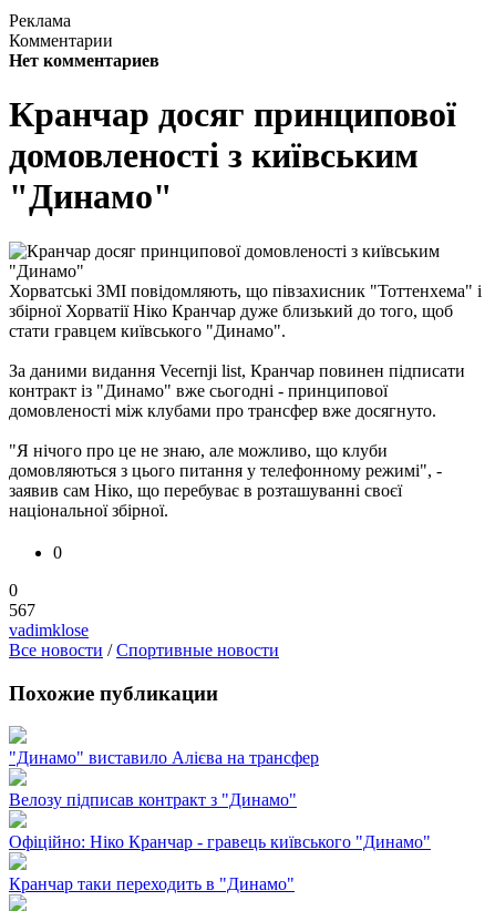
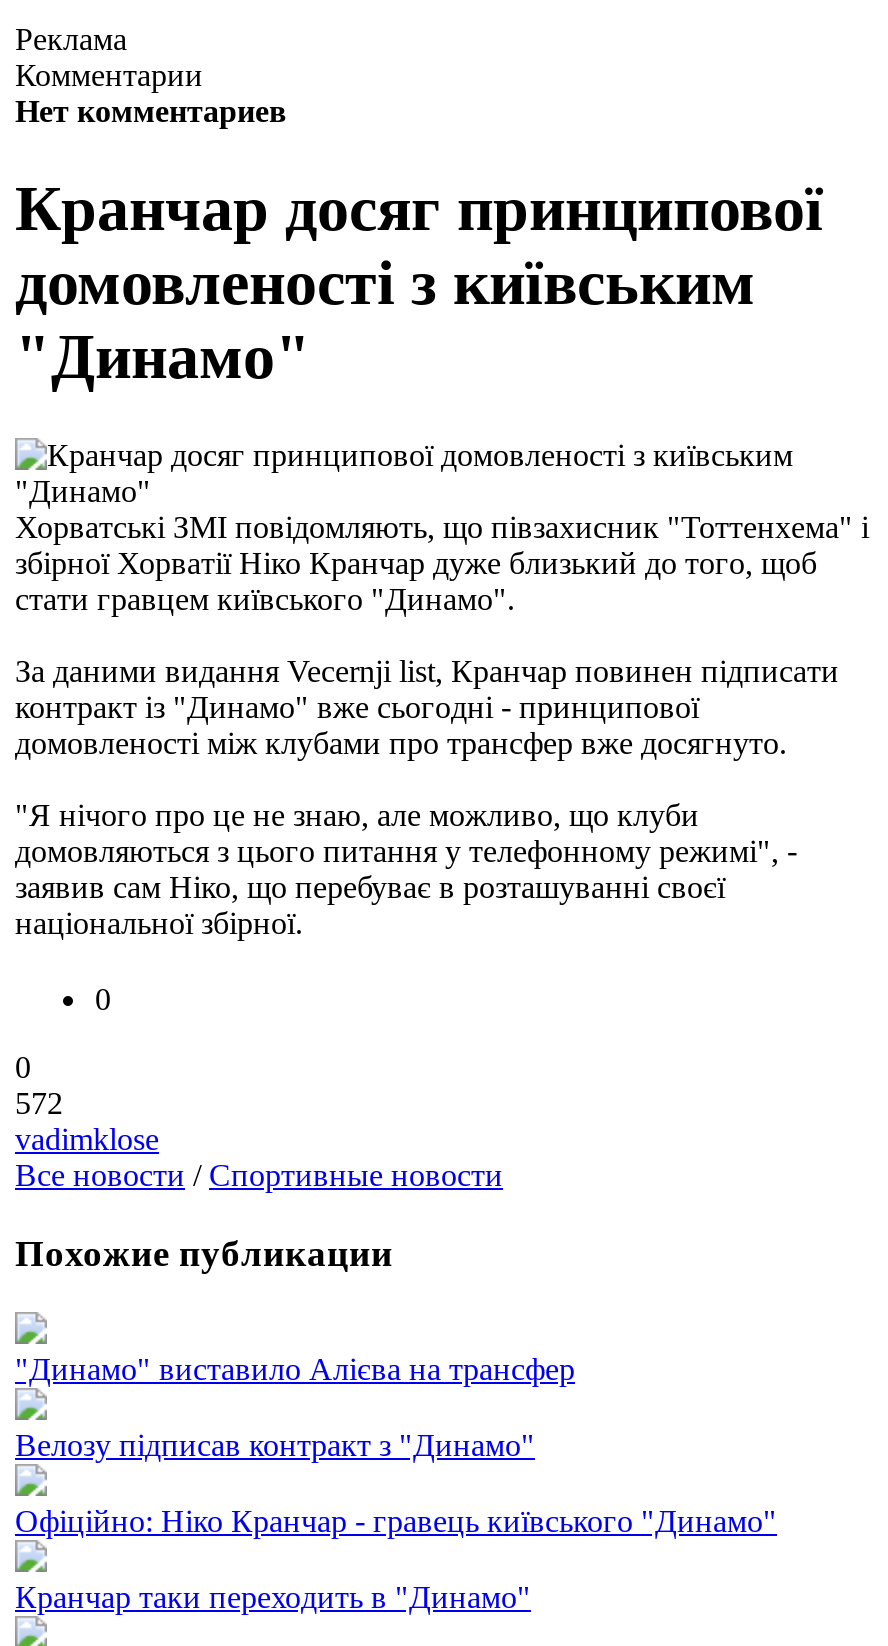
- 567
+ 572
